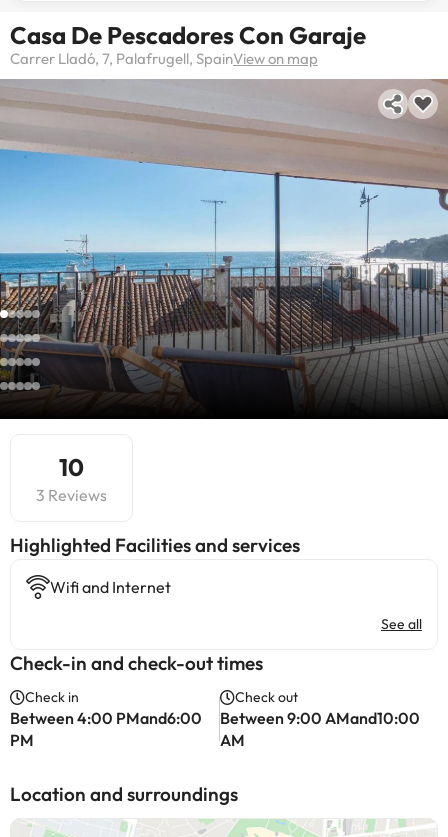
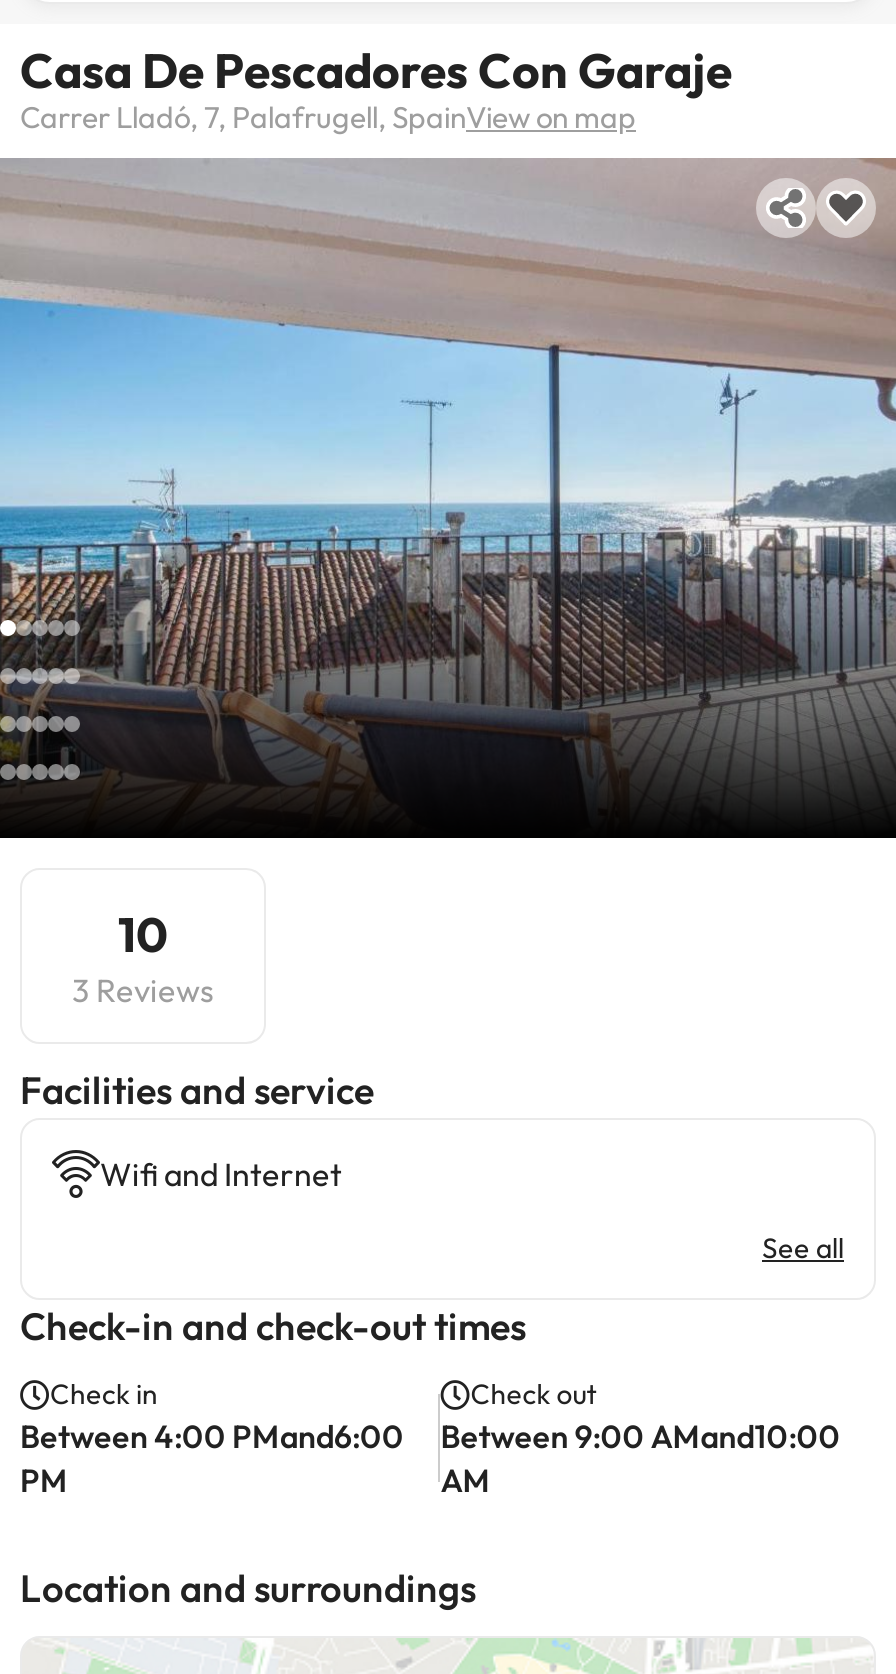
- Highlighted Facilities and services
+ Facilities and service
